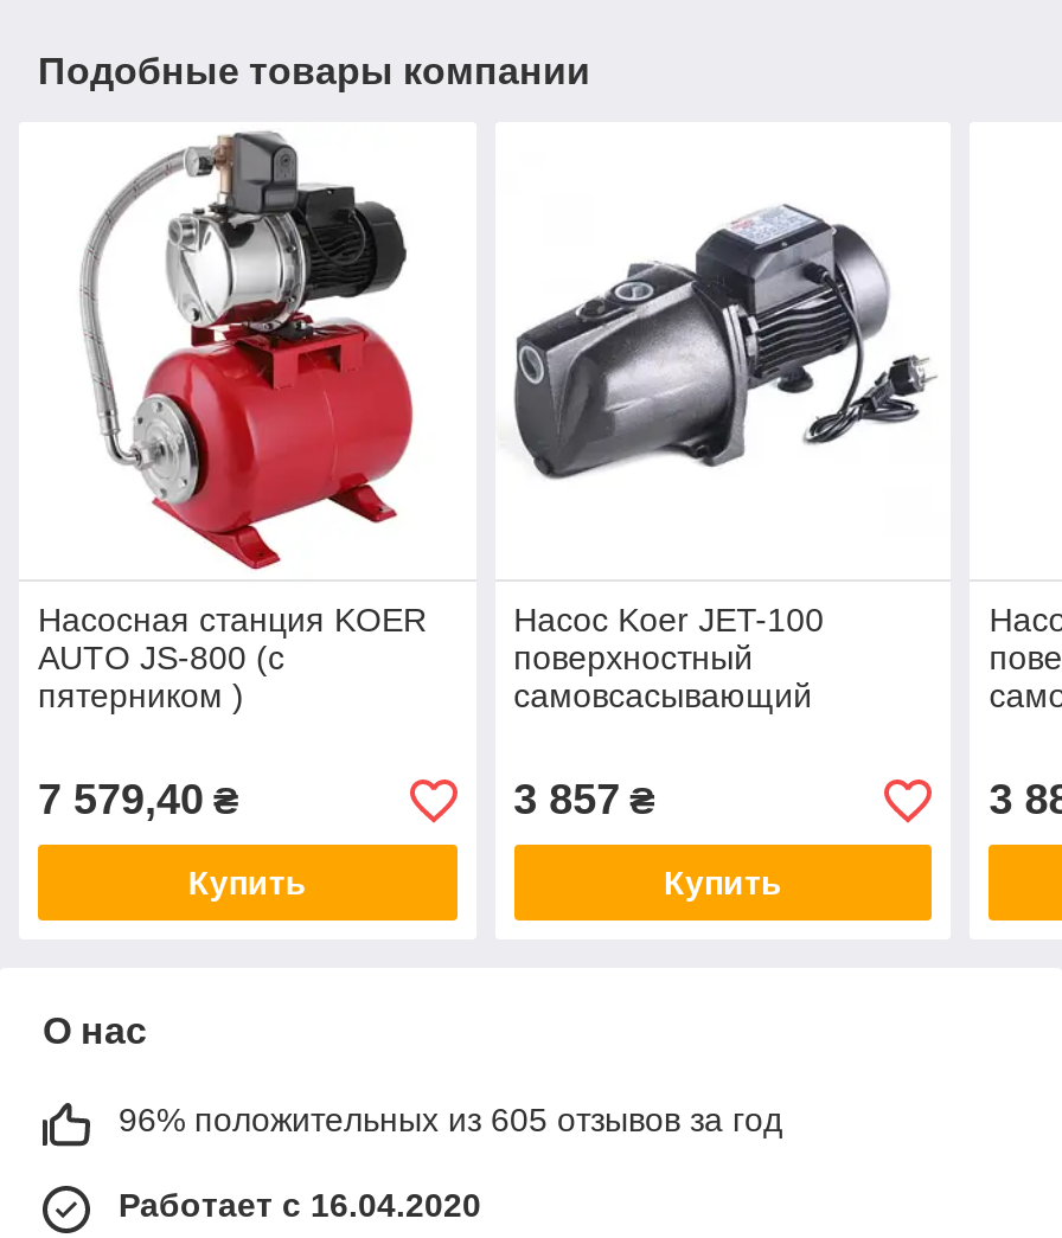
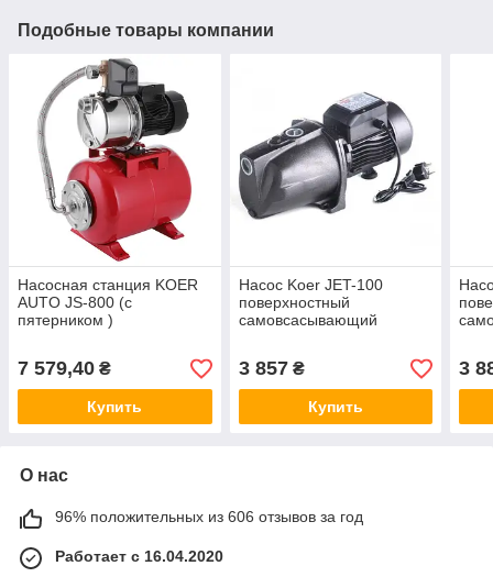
- 96% положительных из 605 отзывов за год
+ 96% положительных из 606 отзывов за год
